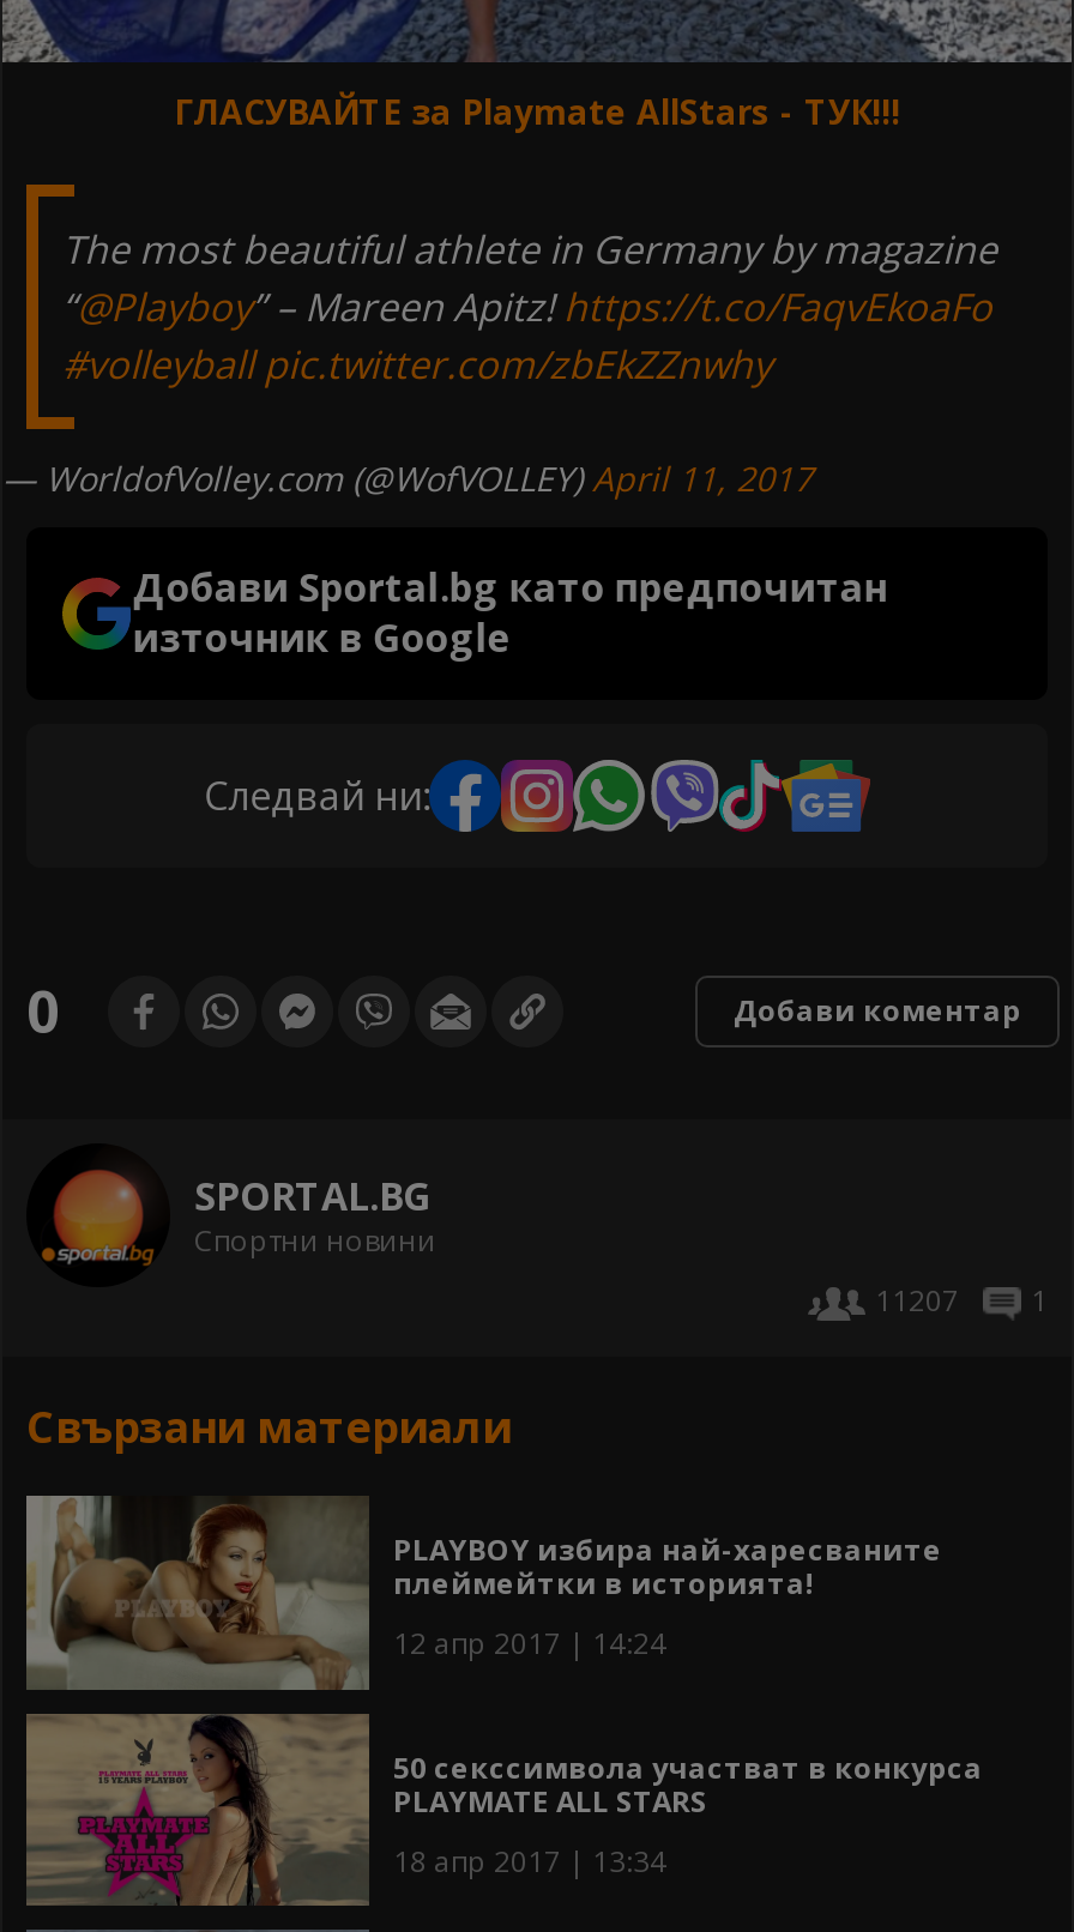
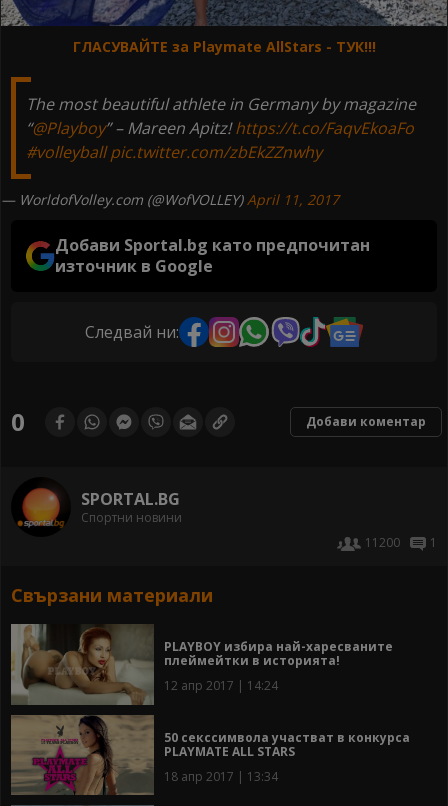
- 11207 1
+ 11200 1
